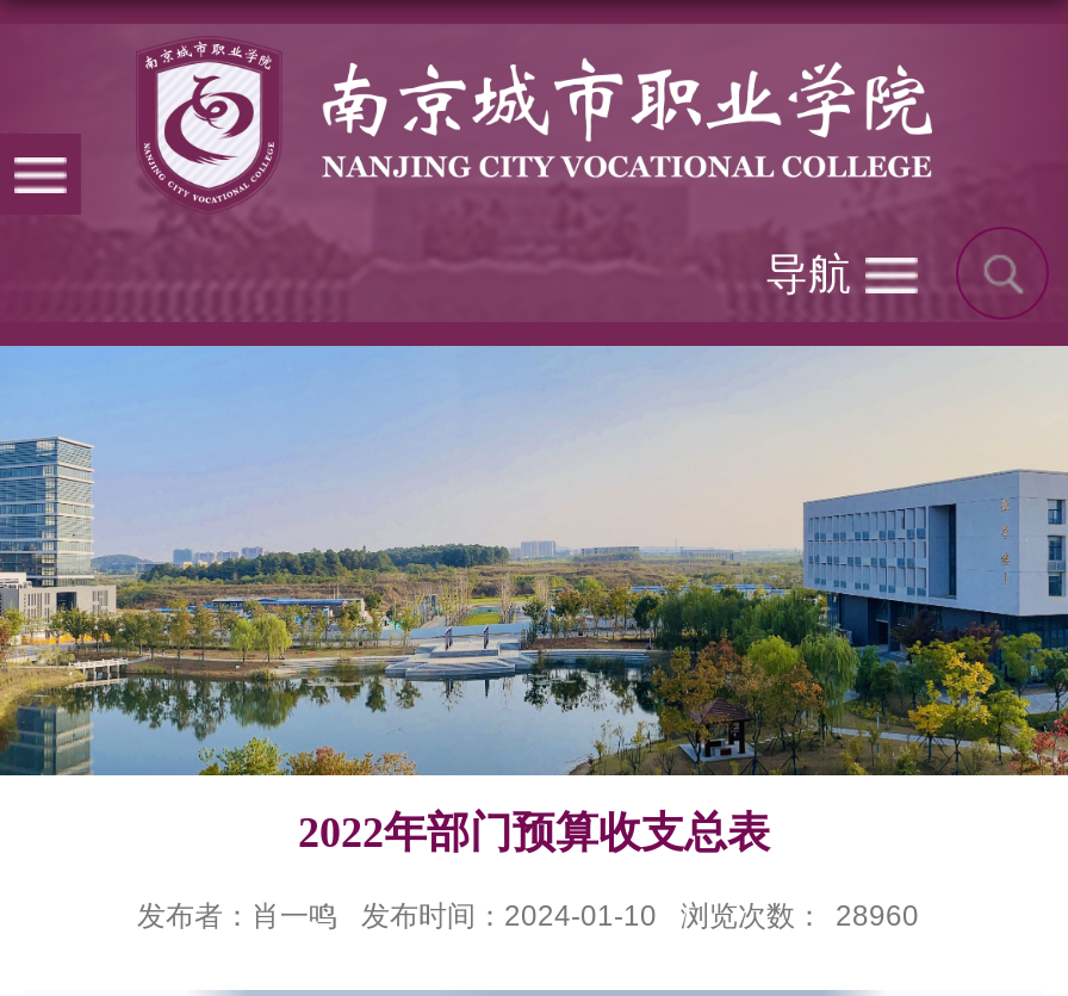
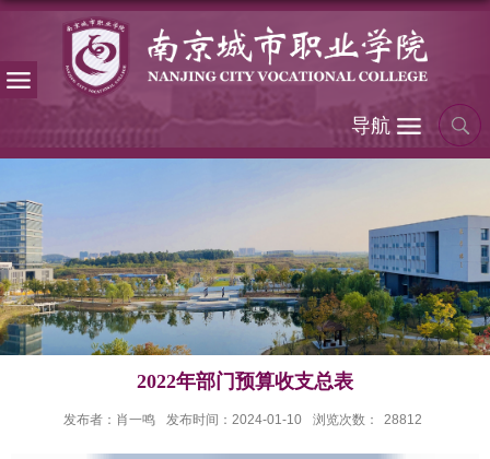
- 发布者：肖一鸣 发布时间：2024-01-10 浏览次数： 28960
+ 发布者：肖一鸣 发布时间：2024-01-10 浏览次数： 28812
